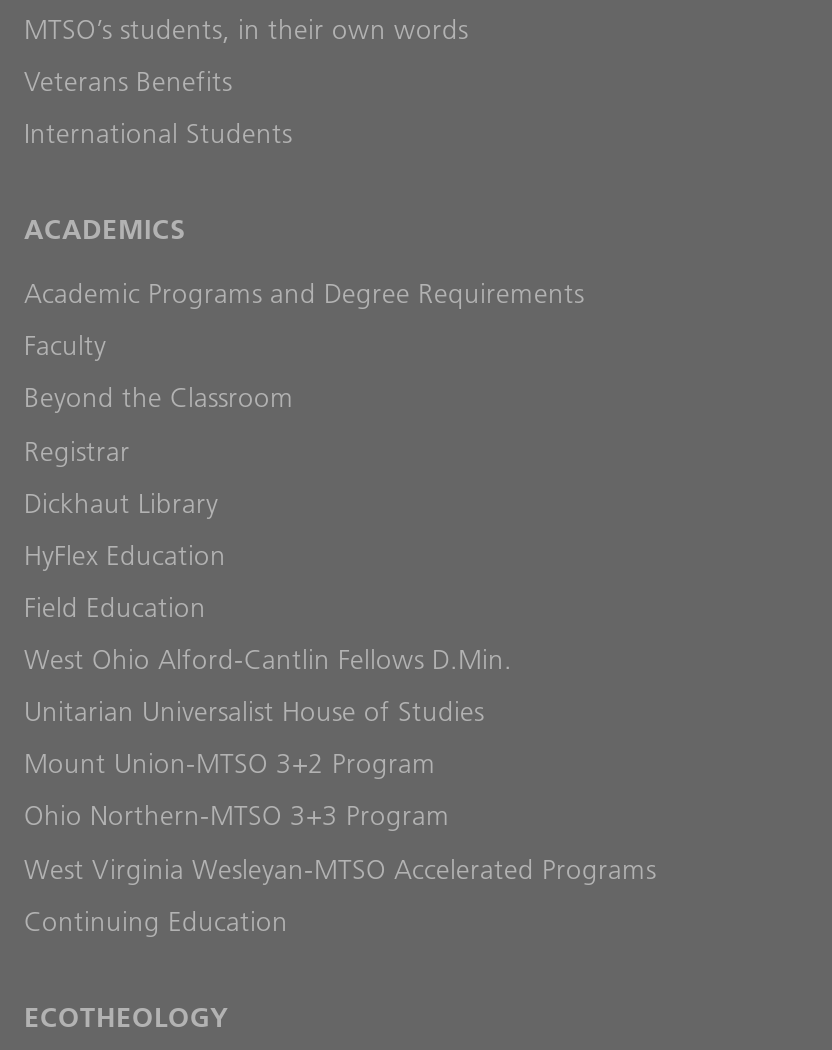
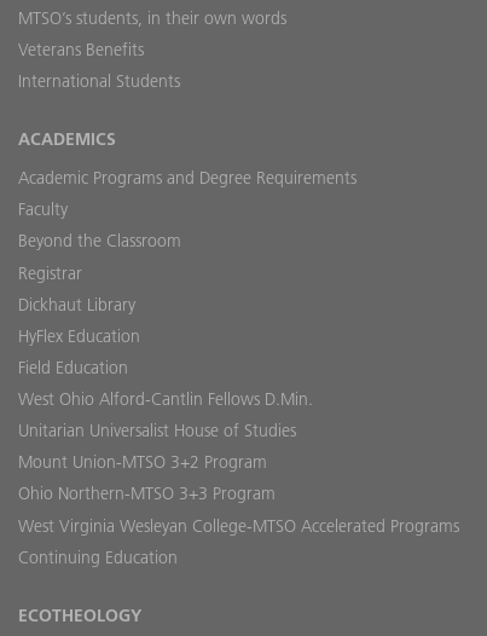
- West Virginia Wesleyan-MTSO Accelerated Programs
+ West Virginia Wesleyan College-MTSO Accelerated Programs
